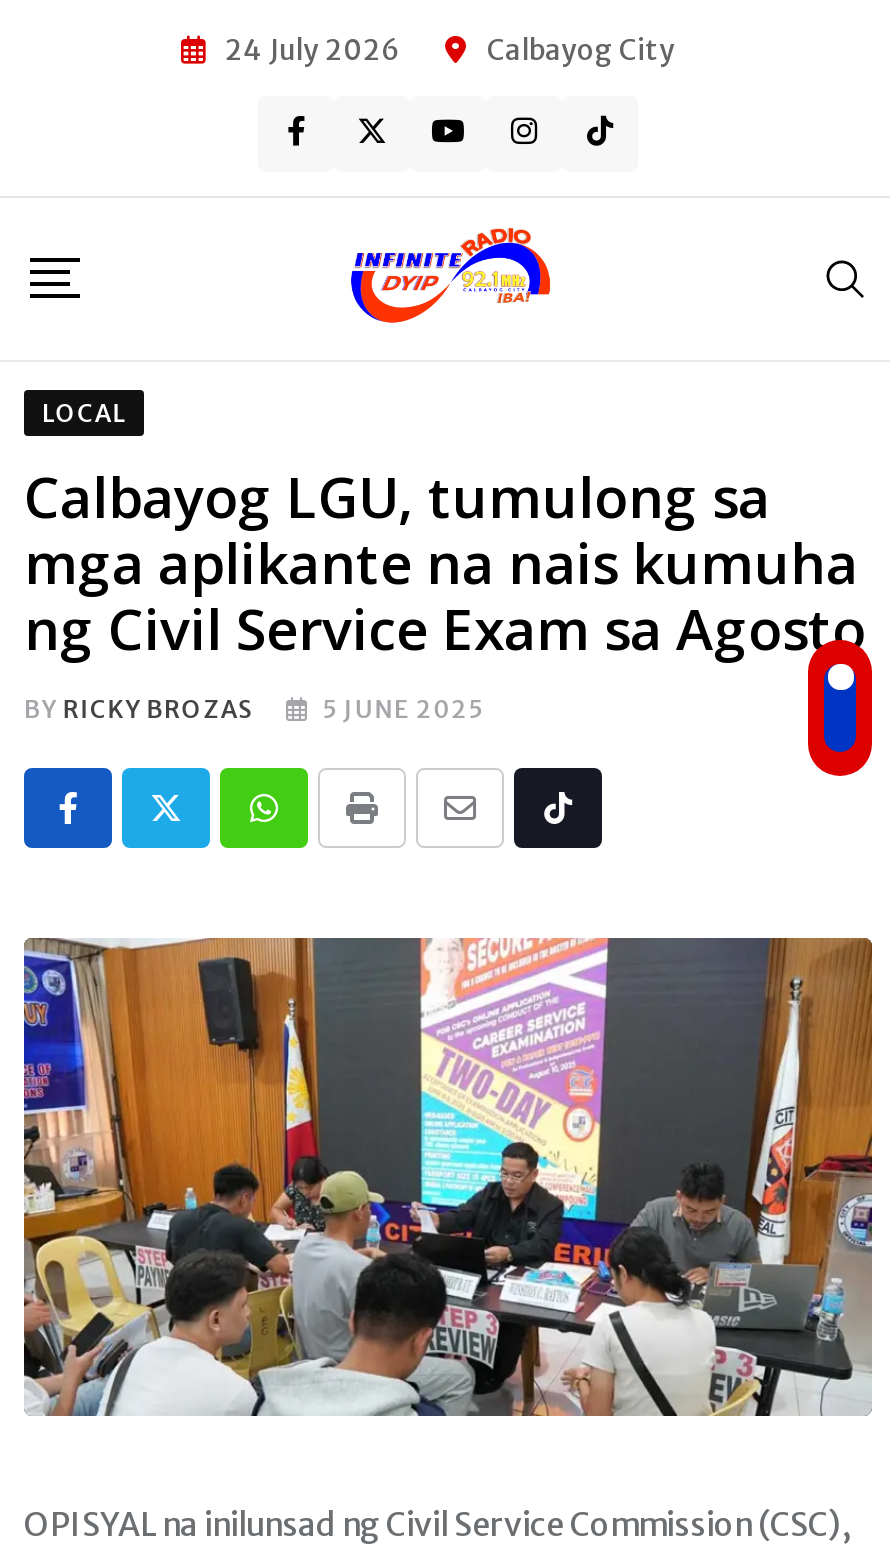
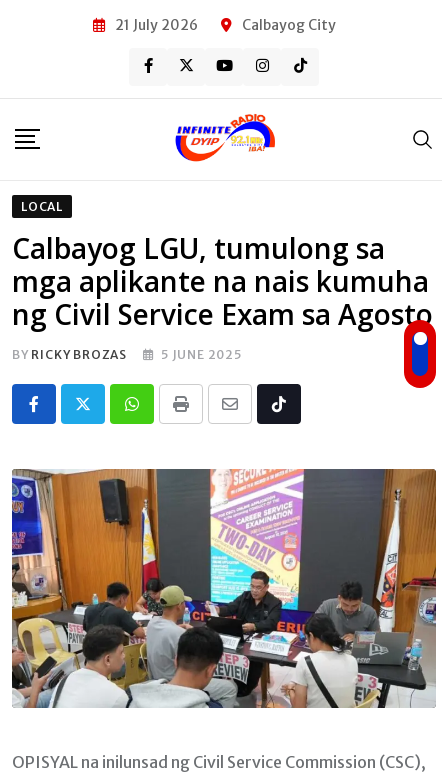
- 24 July 2026
+ 21 July 2026
